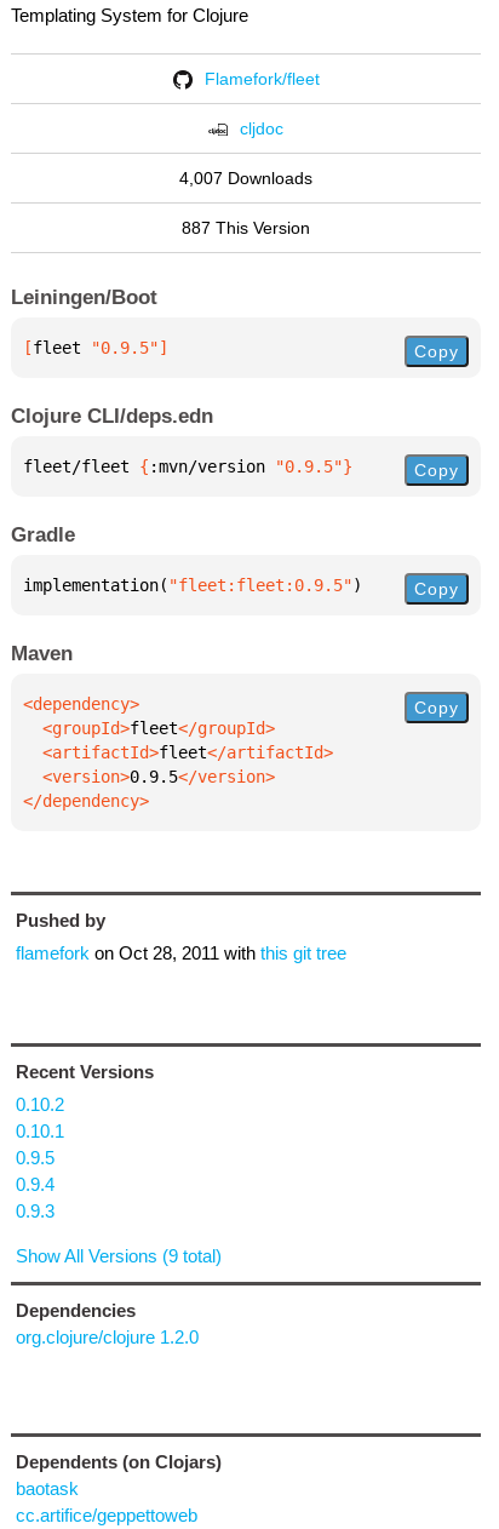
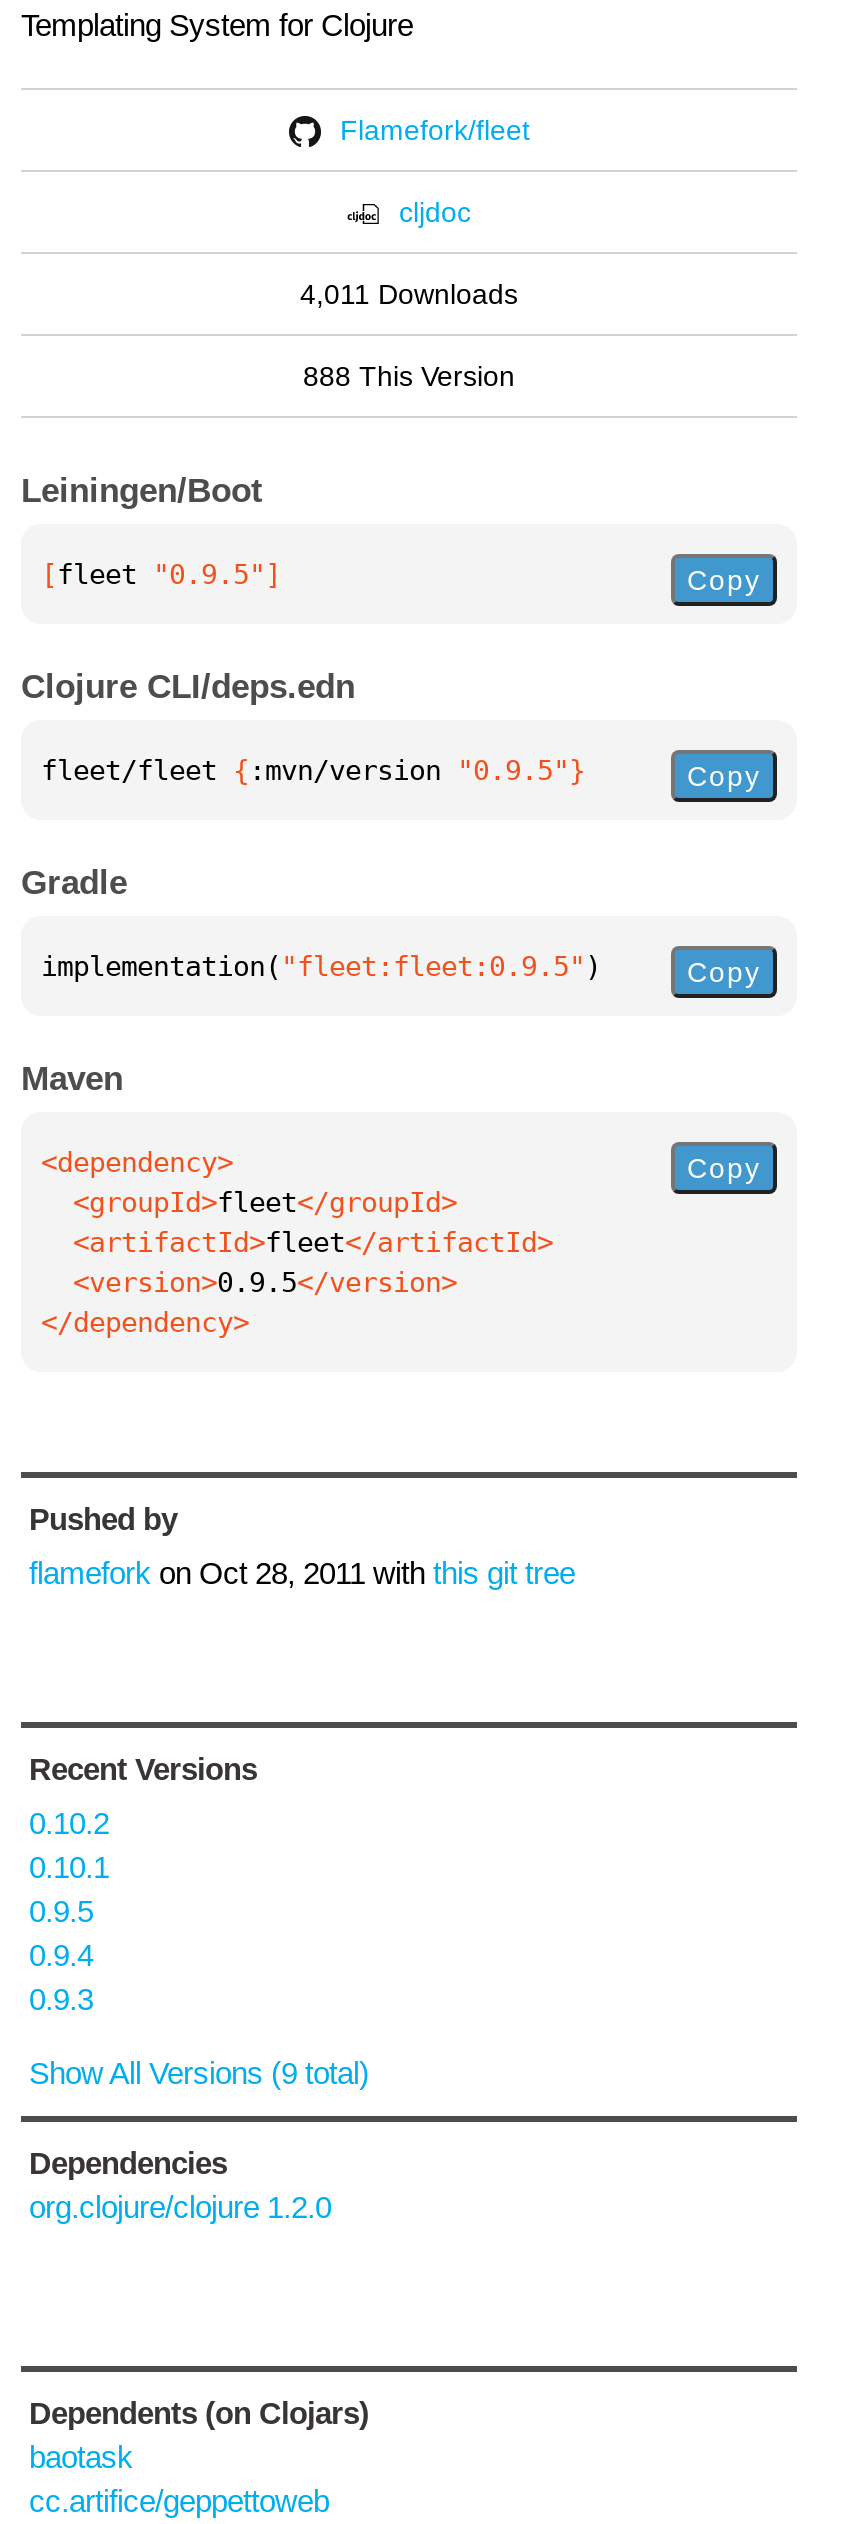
- 4,007 Downloads
+ 4,011 Downloads

- 887 This Version
+ 888 This Version
